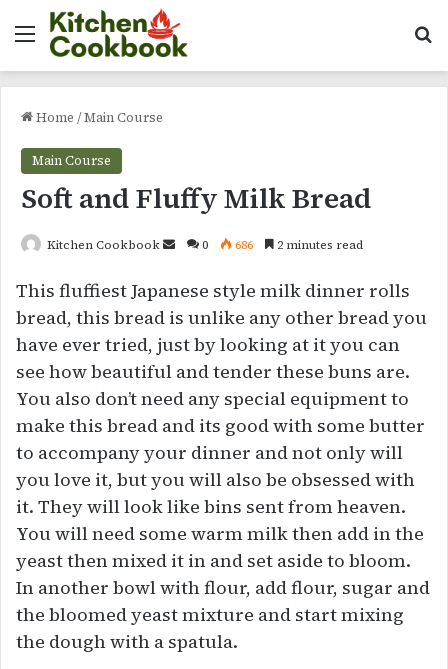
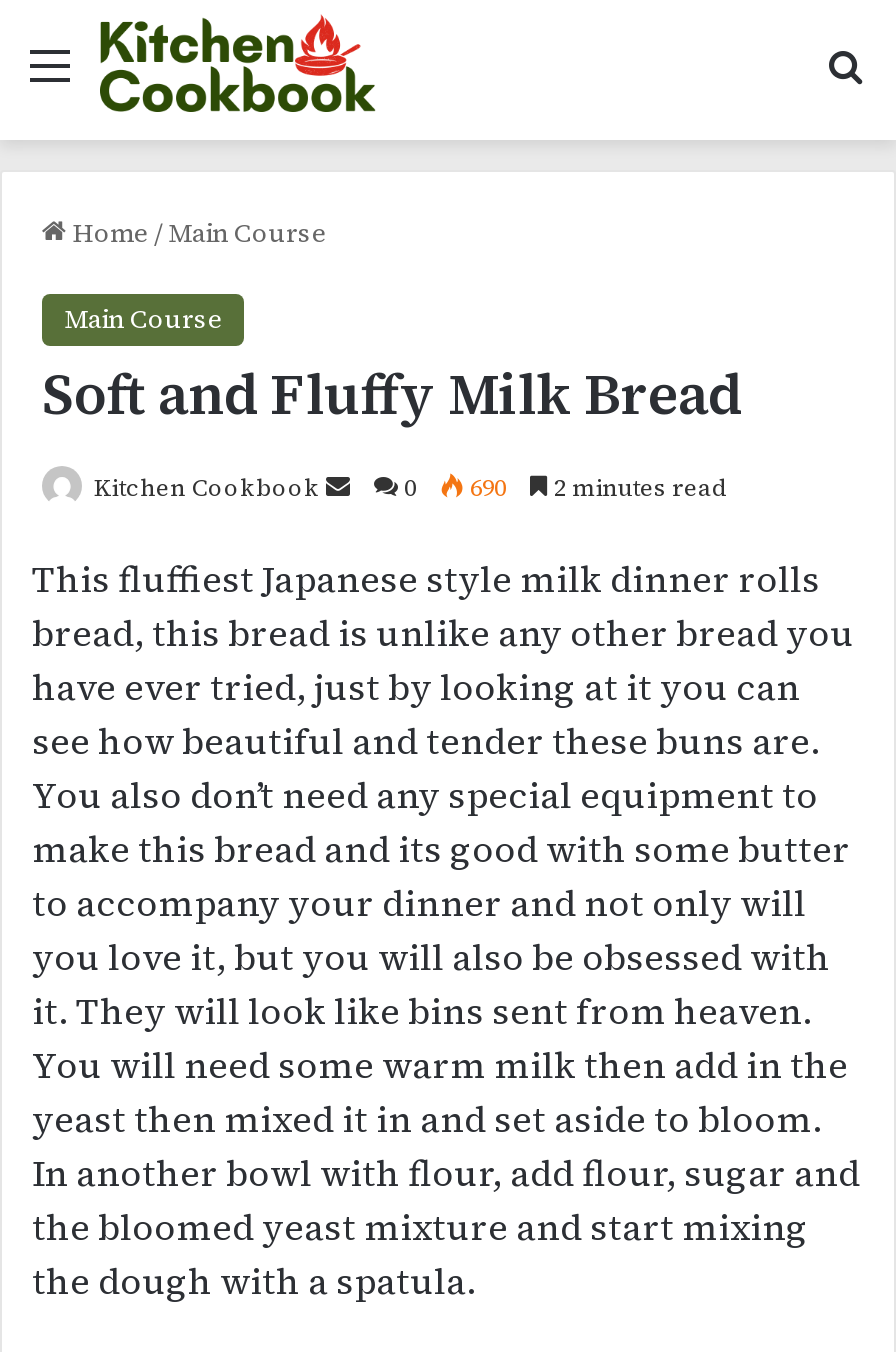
- 686
+ 690
